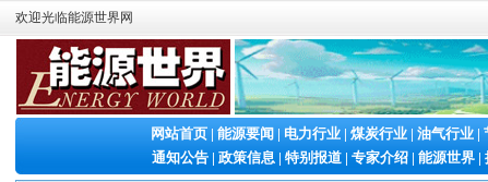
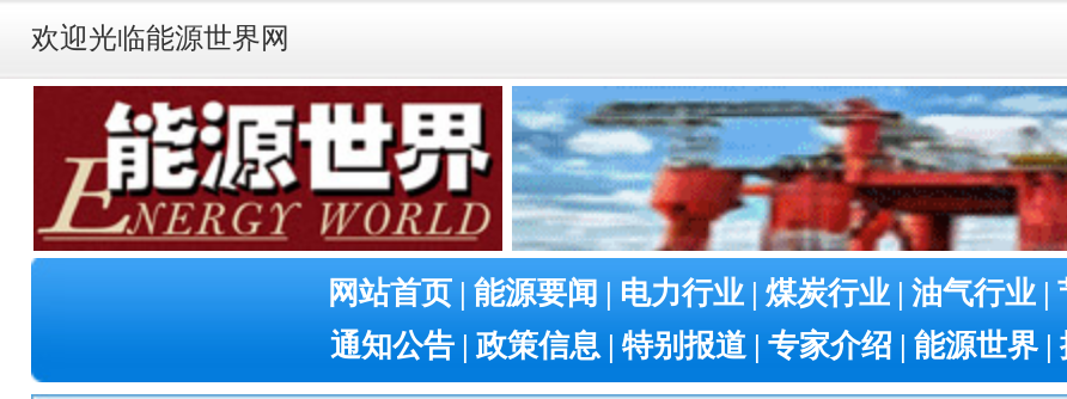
- [image]
+ [image]
